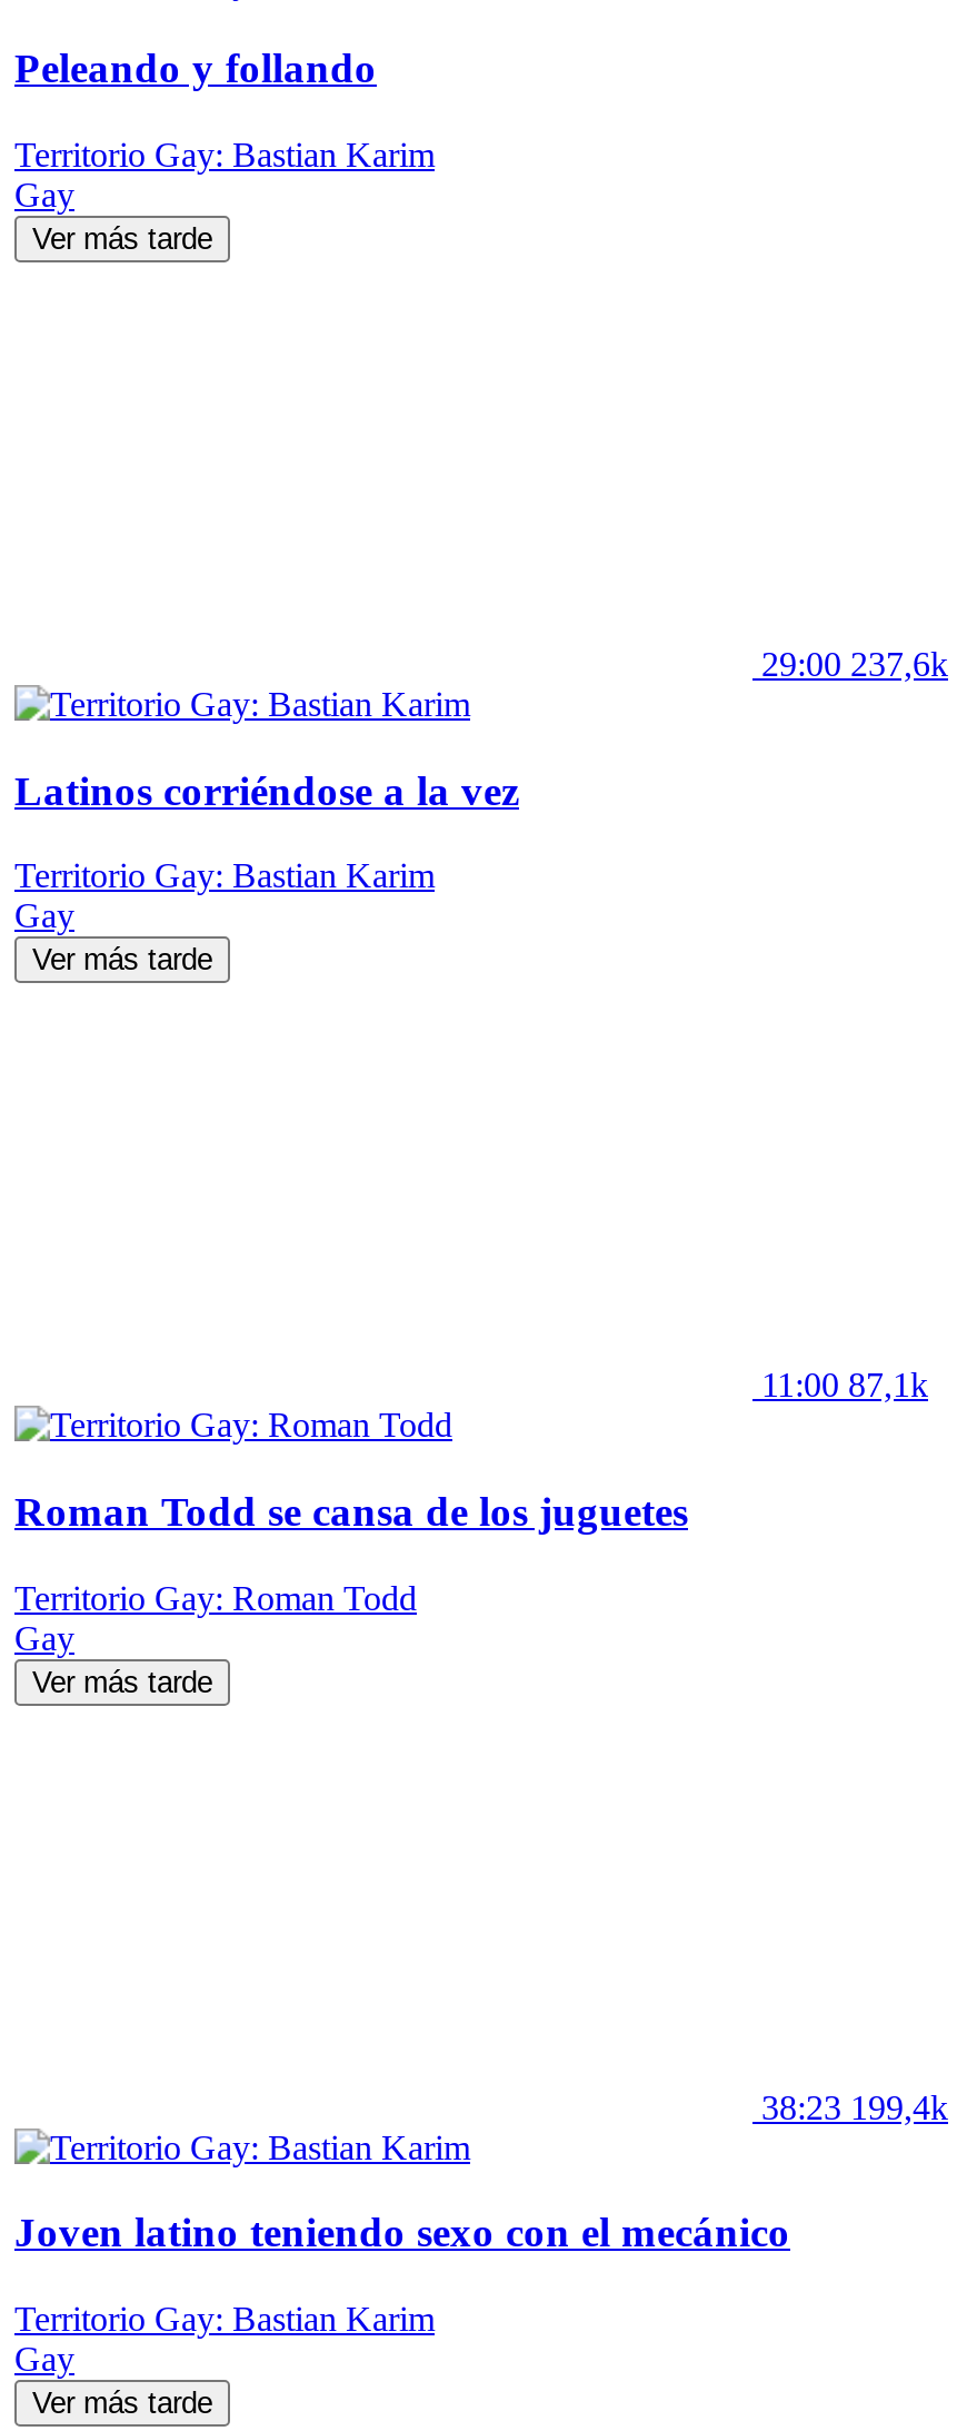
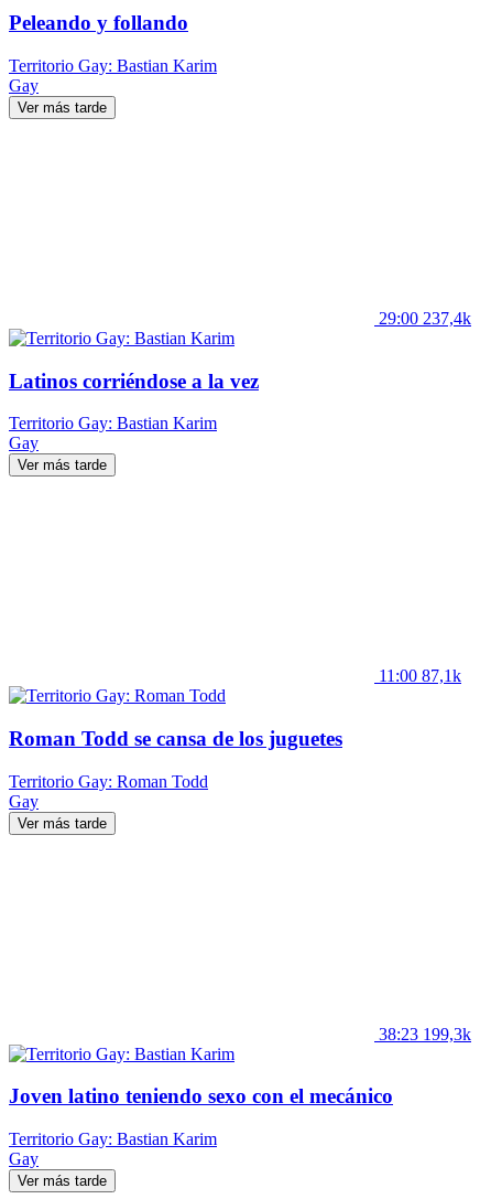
- 29:00 237,6k
+ 29:00 237,4k

- 38:23 199,4k
+ 38:23 199,3k
